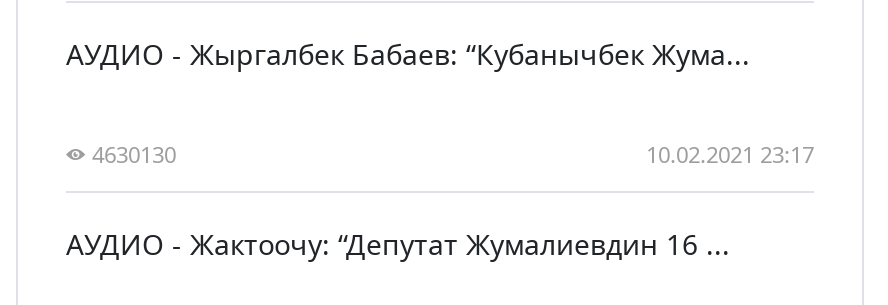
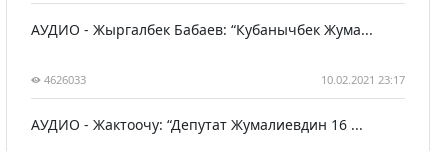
- 4630130
+ 4626033
